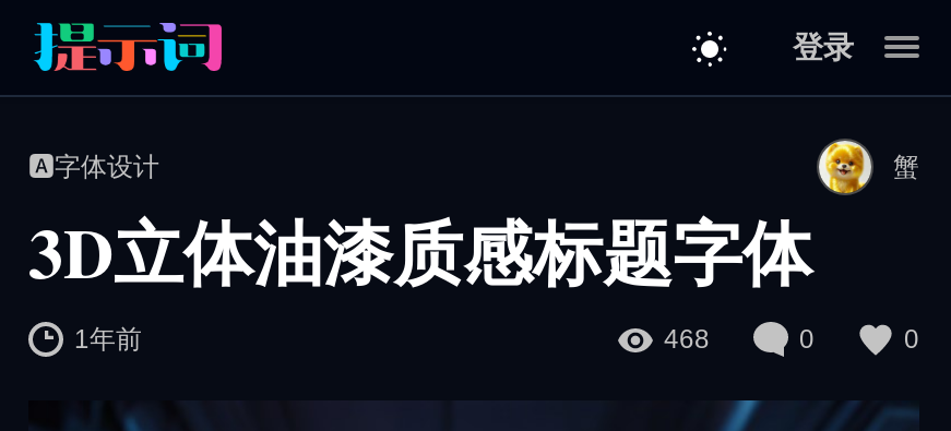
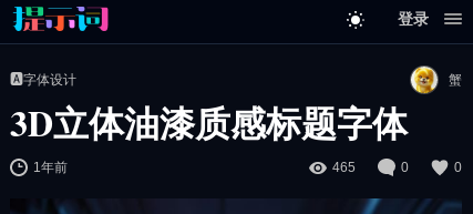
- 468
+ 465
